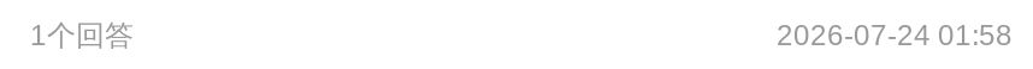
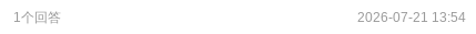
- 2026-07-24 01:58
+ 2026-07-21 13:54
